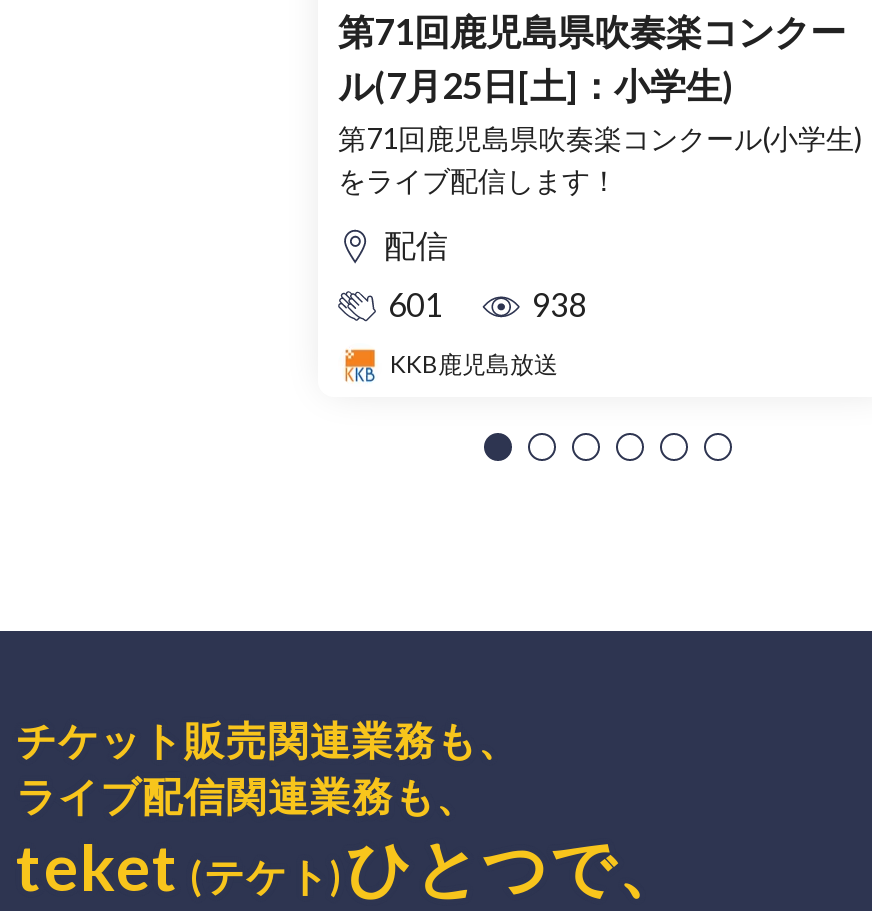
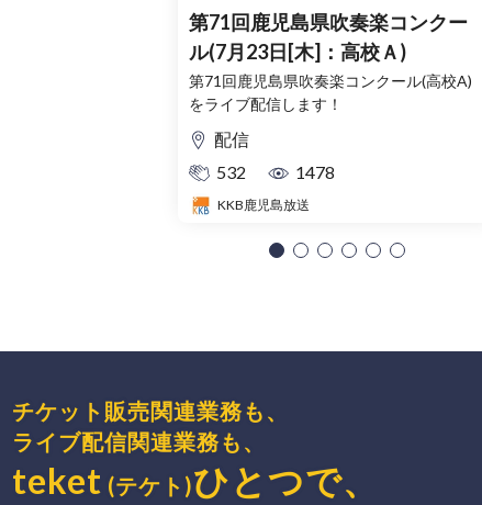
- ル(7月25日[土]：小学生)
- 第71回鹿児島県吹奏楽コンクール(小学生)
+ ル(7月23日[木]：高校Ａ)
+ 第71回鹿児島県吹奏楽コンクール(高校A)

- 601
+ 532

- 938
+ 1478
